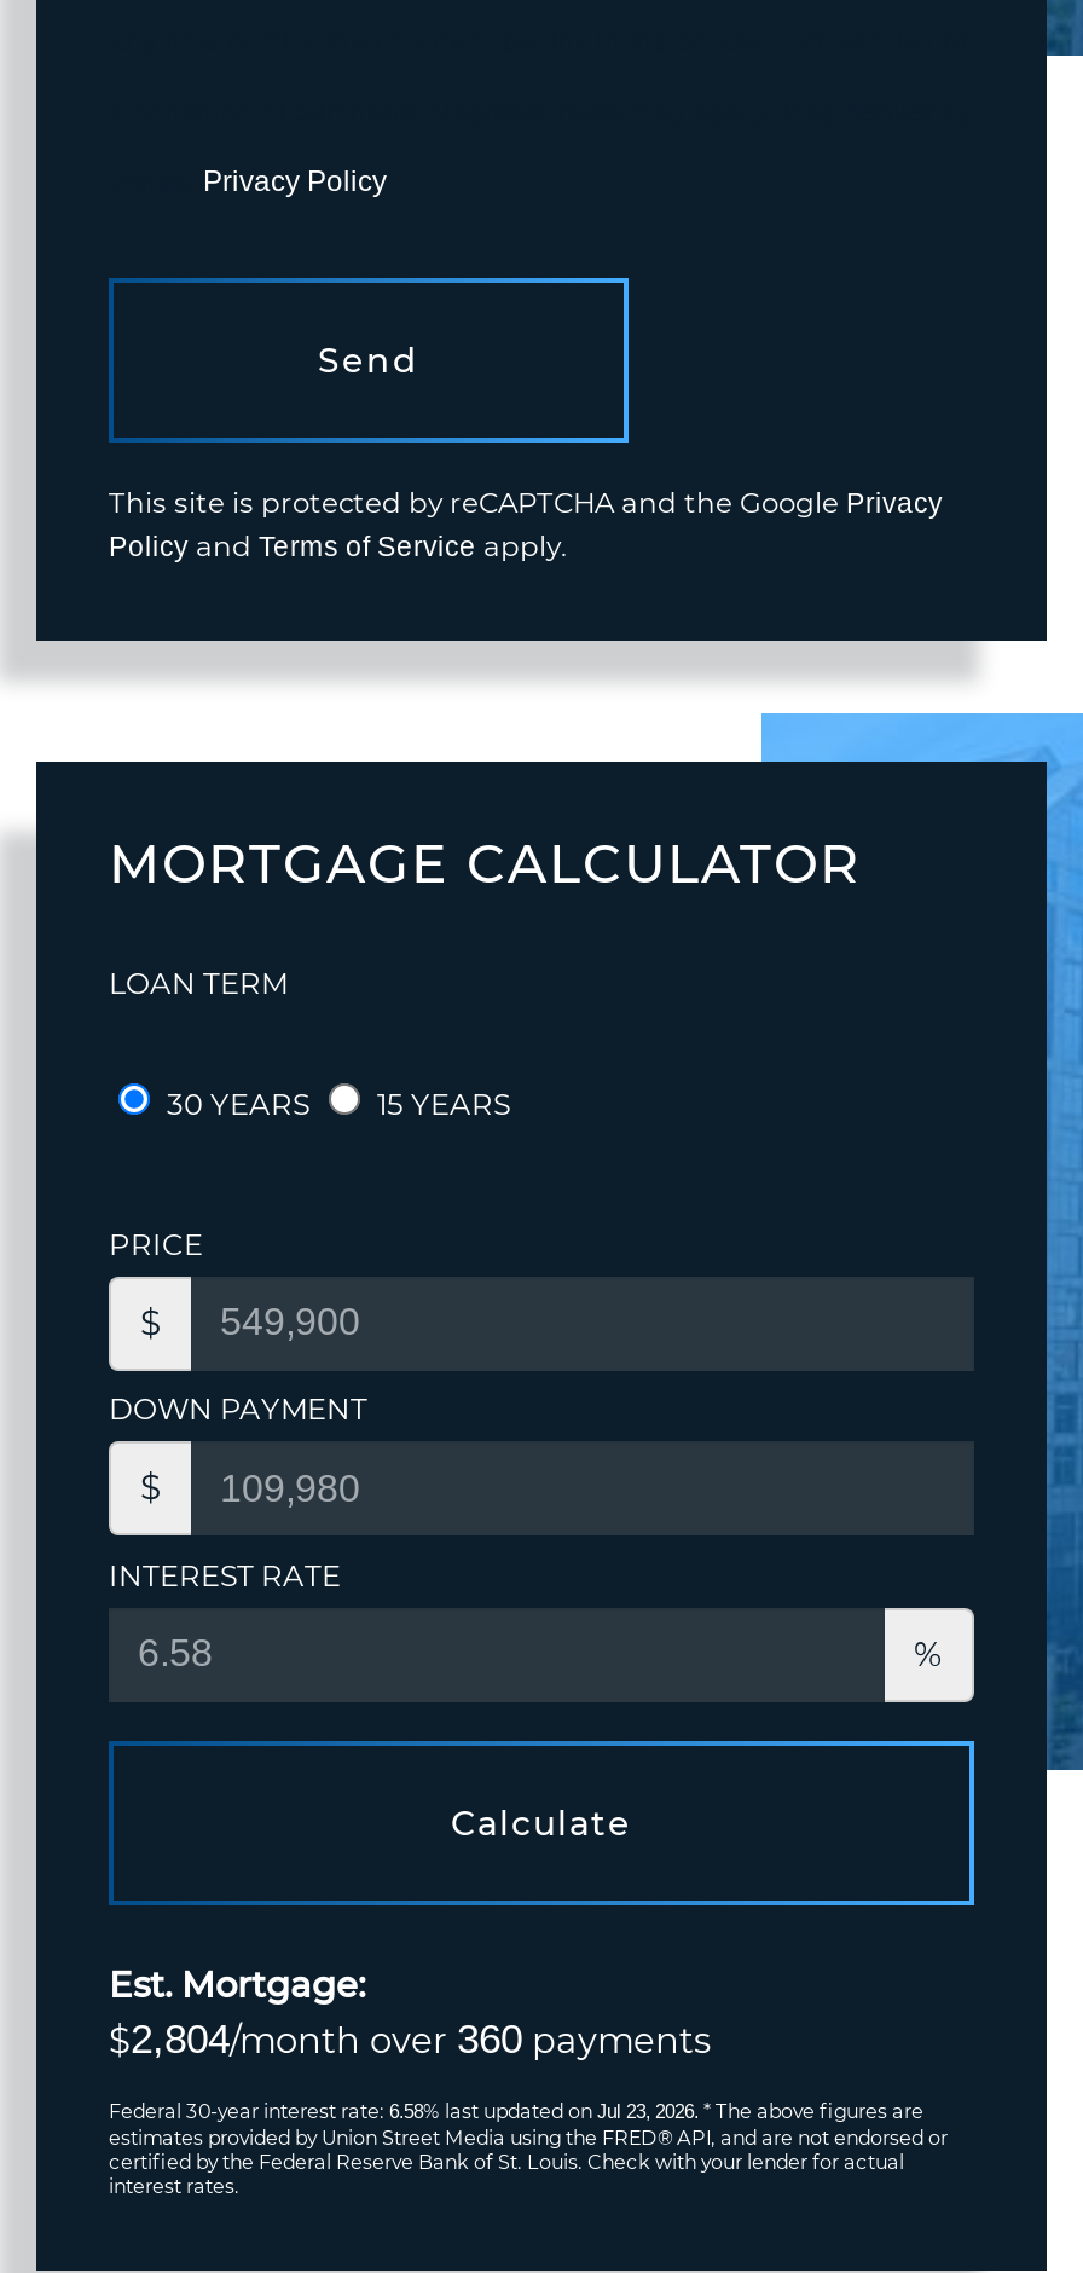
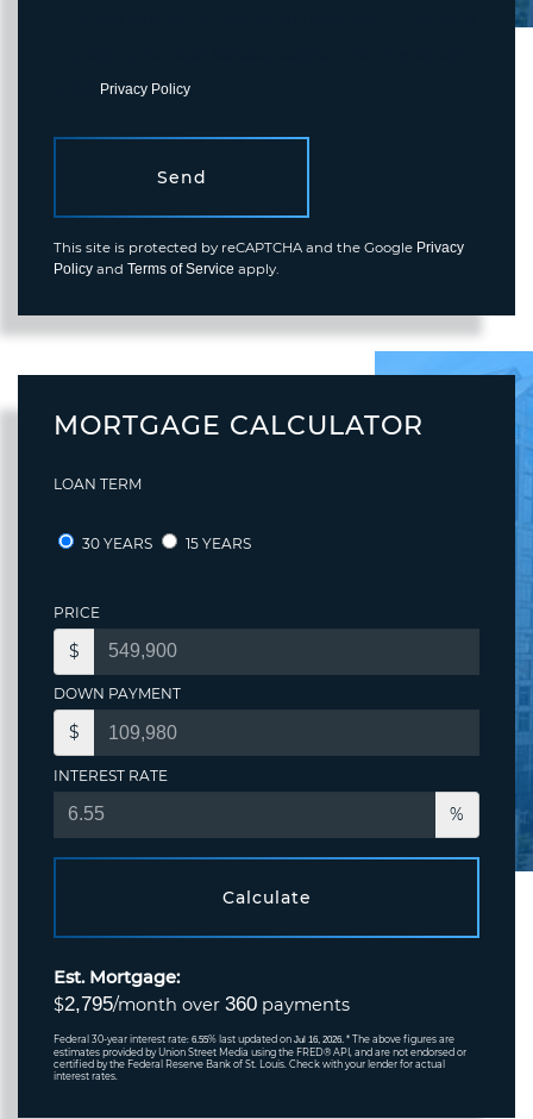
- $2,804/month over 360 payments
+ $2,795/month over 360 payments

- Federal 30-year interest rate: 6.58% last updated on Jul 23, 2026. * The above figures are
+ Federal 30-year interest rate: 6.55% last updated on Jul 16, 2026. * The above figures are
